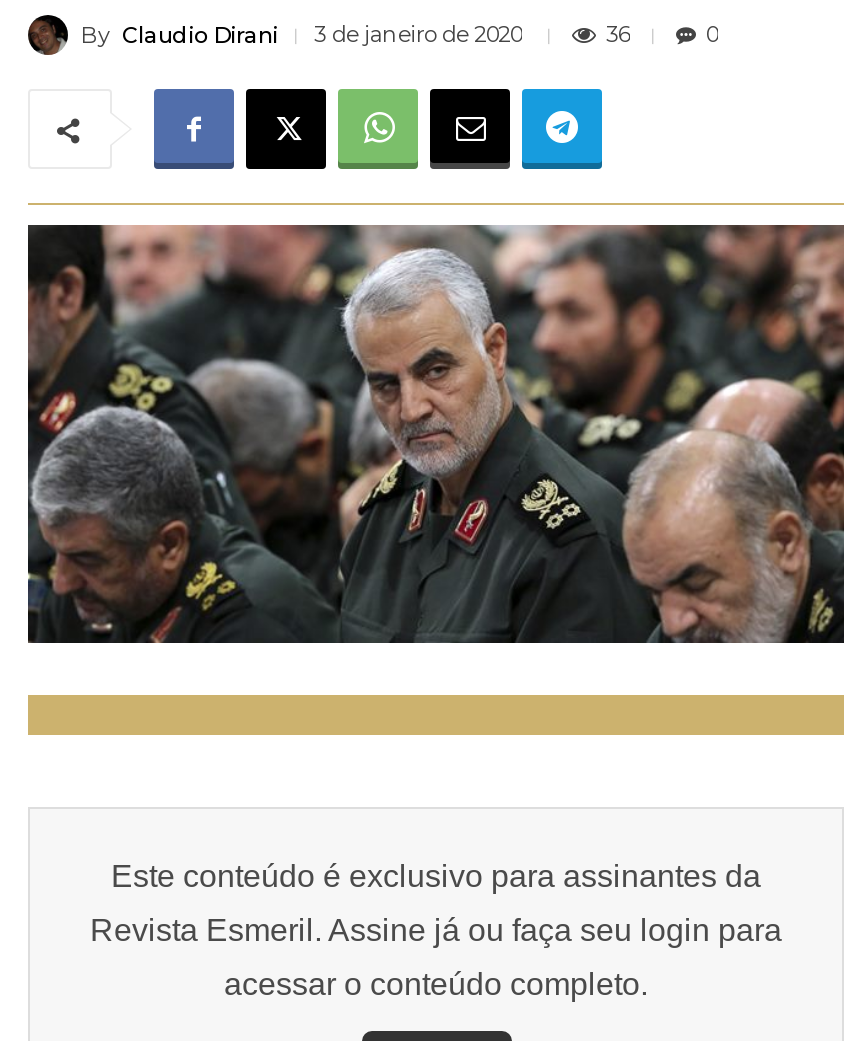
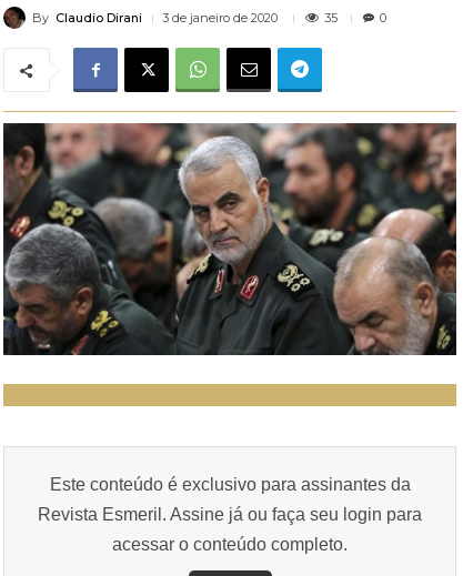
- 36
+ 35
